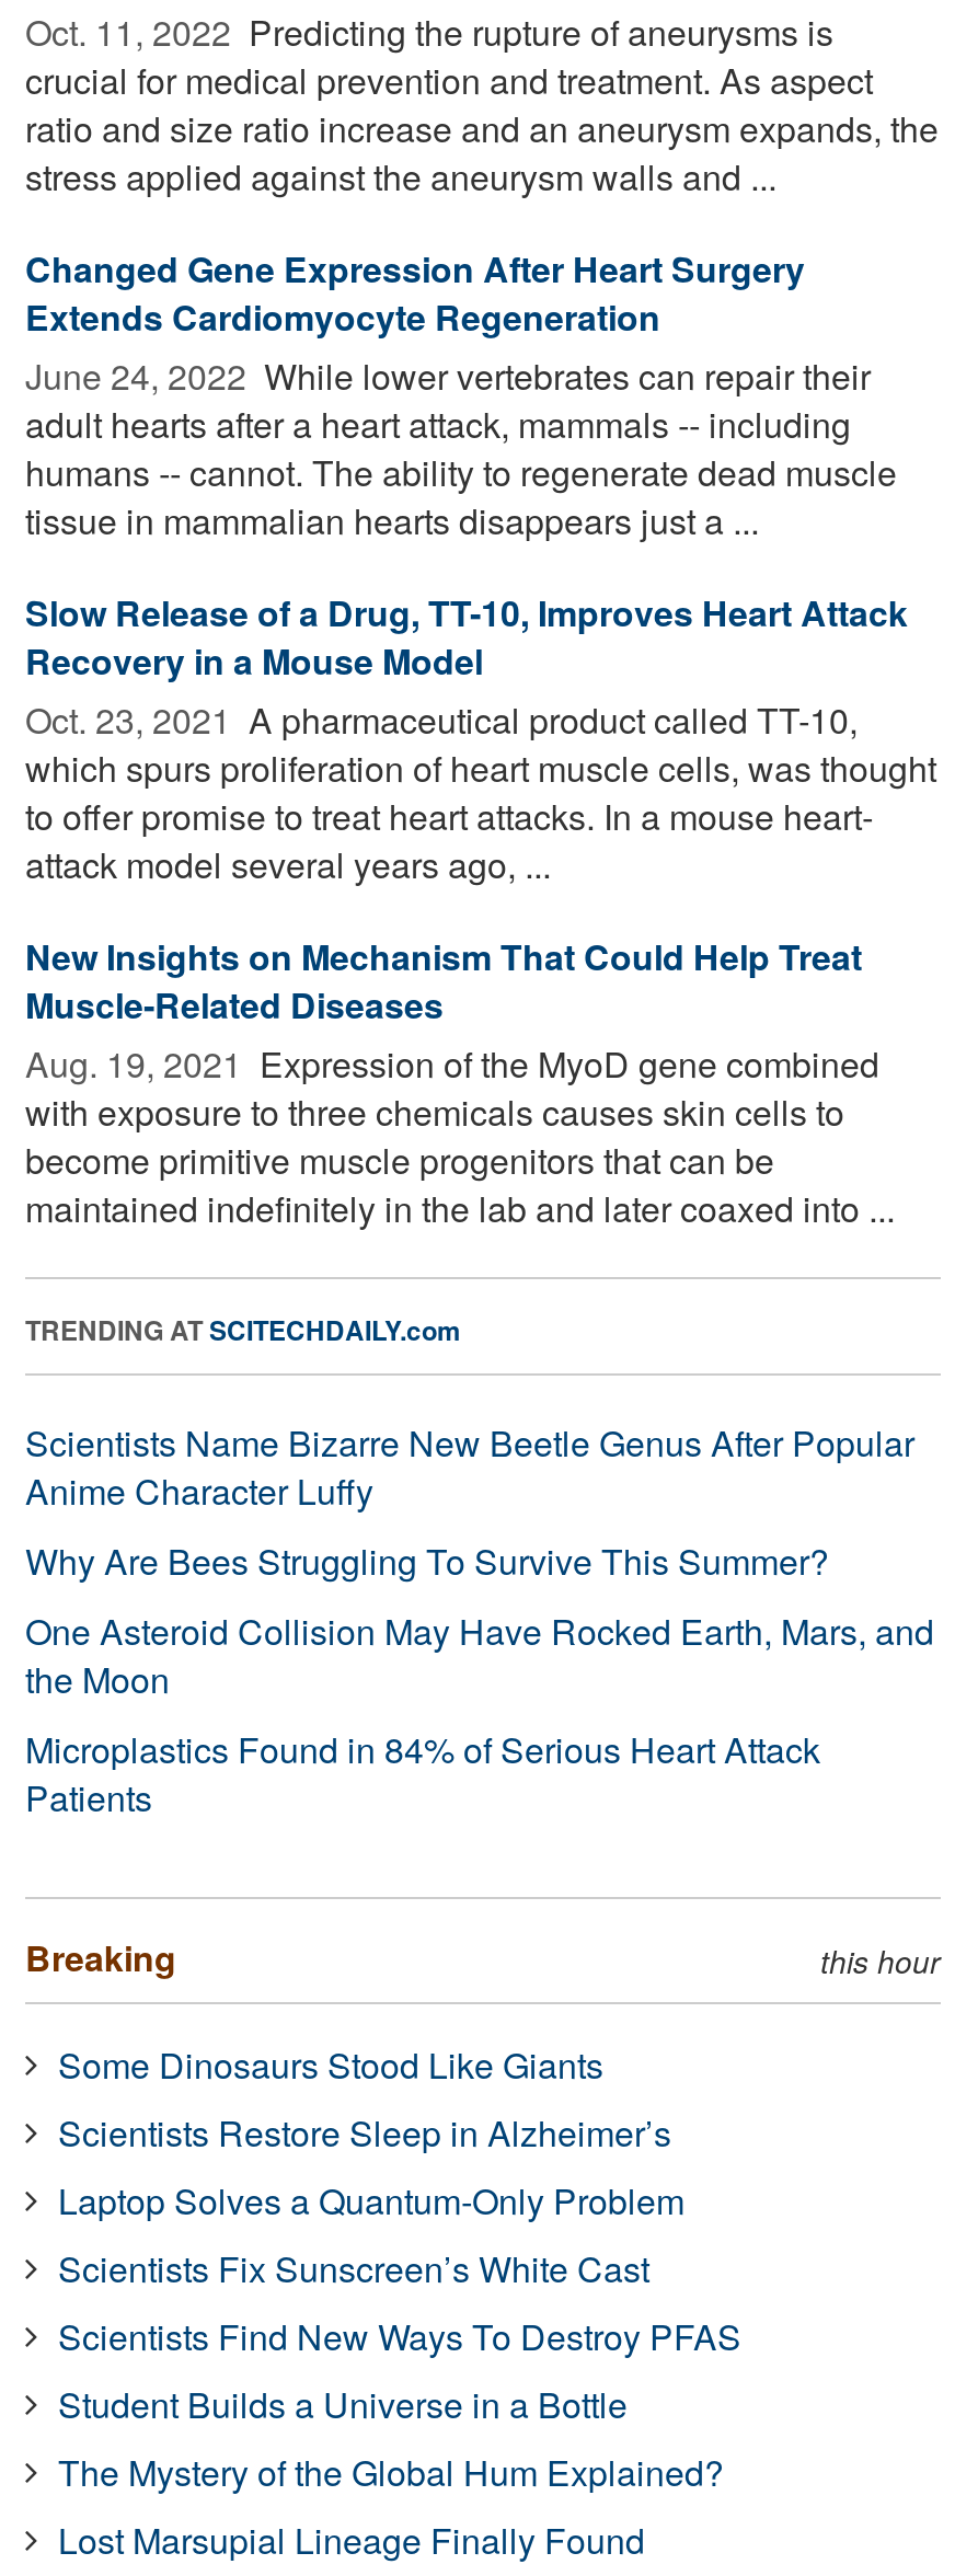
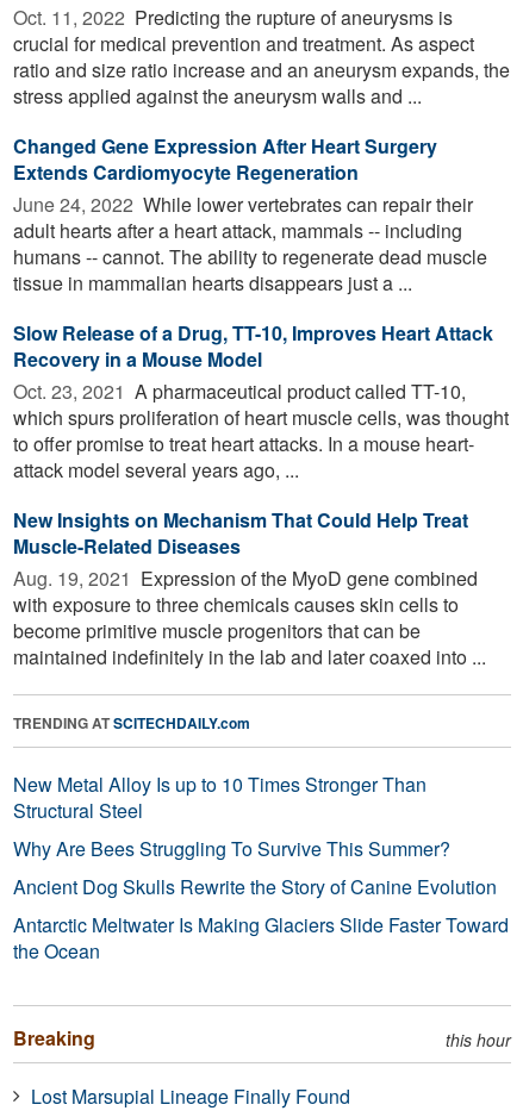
- Scientists Name Bizarre New Beetle Genus After Popular
- Anime Character Luffy
+ New Metal Alloy Is up to 10 Times Stronger Than
+ Structural Steel

- One Asteroid Collision May Have Rocked Earth, Mars, and
- the Moon
- Microplastics Found in 84% of Serious Heart Attack
- Patients
+ Ancient Dog Skulls Rewrite the Story of Canine Evolution
+ Antarctic Meltwater Is Making Glaciers Slide Faster Toward
+ the Ocean

- Some Dinosaurs Stood Like Giants
- Scientists Restore Sleep in Alzheimer’s
- Laptop Solves a Quantum-Only Problem
- Scientists Fix Sunscreen’s White Cast
- Scientists Find New Ways To Destroy PFAS
- Student Builds a Universe in a Bottle
- The Mystery of the Global Hum Explained?
